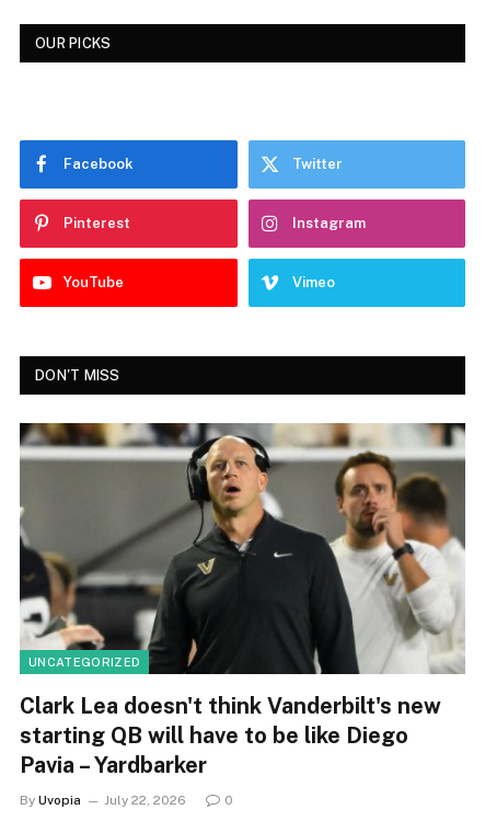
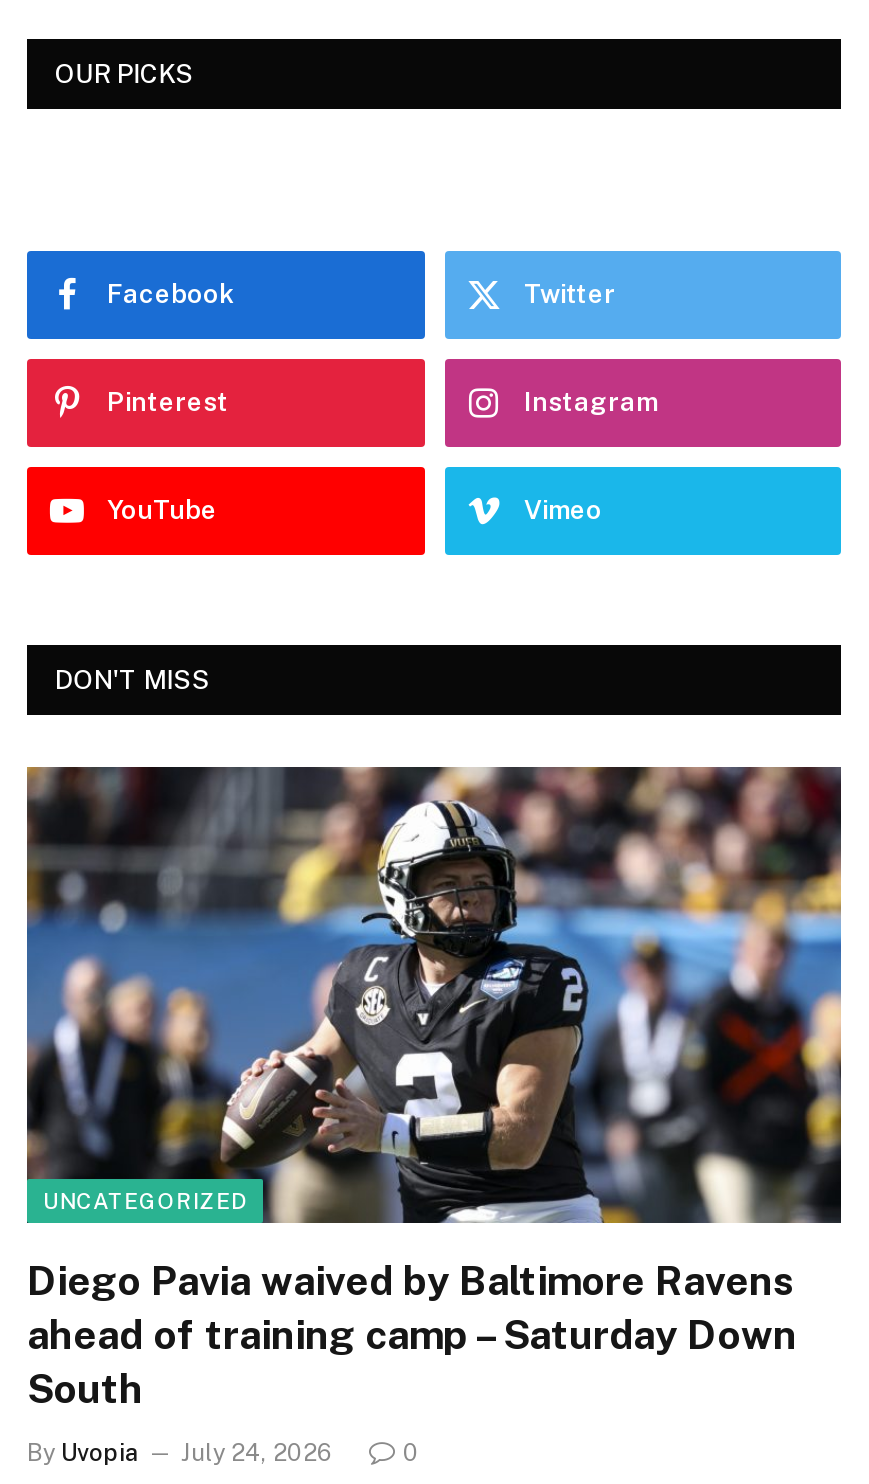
- [image]
- Clark Lea doesn't think Vanderbilt's new
- starting QB will have to be like Diego
- Pavia – Yardbarker
+ [image]
+ Diego Pavia waived by Baltimore Ravens
+ ahead of training camp – Saturday Down
+ South

- By Uvopia July 22, 2026
+ By Uvopia July 24, 2026
